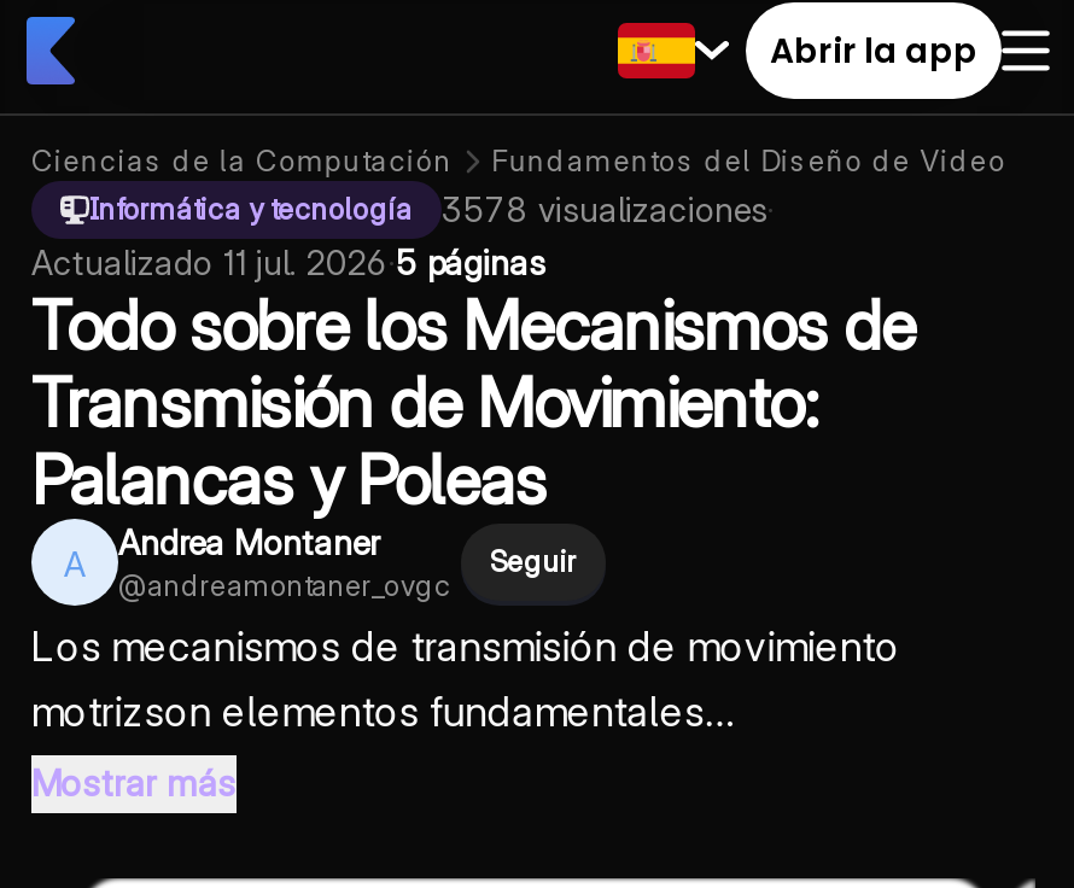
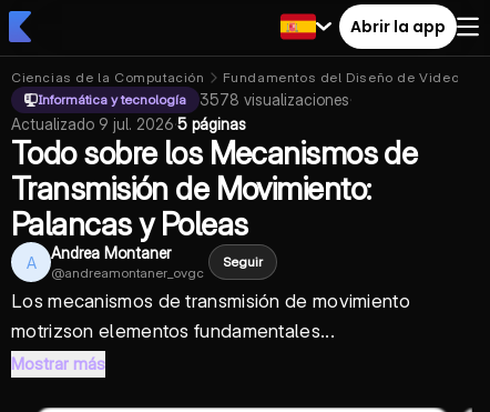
- Actualizado 11 jul. 2026 · 5 páginas
+ Actualizado 9 jul. 2026 · 5 páginas
